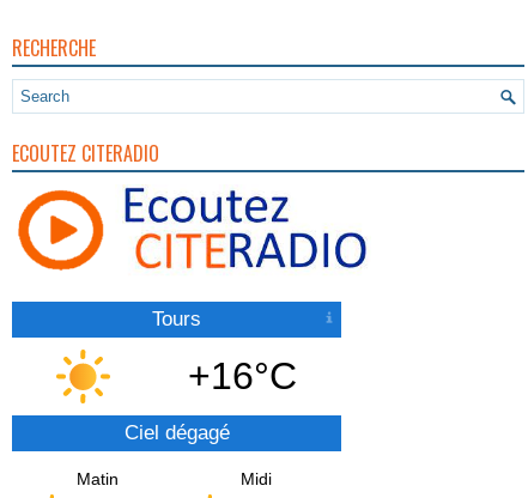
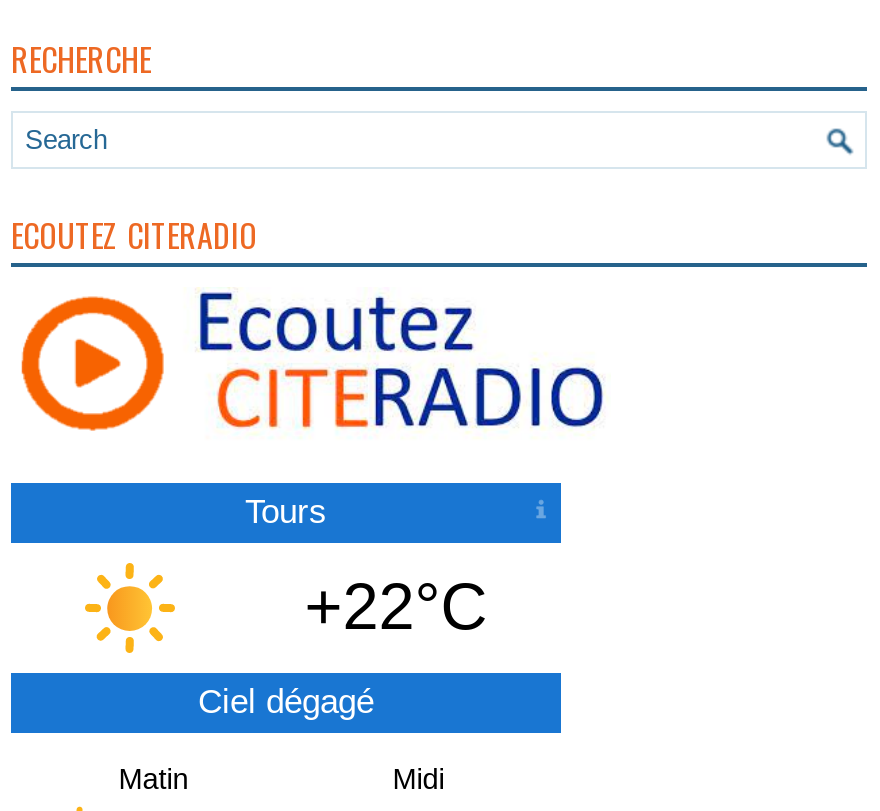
- +16°C
+ +22°C
